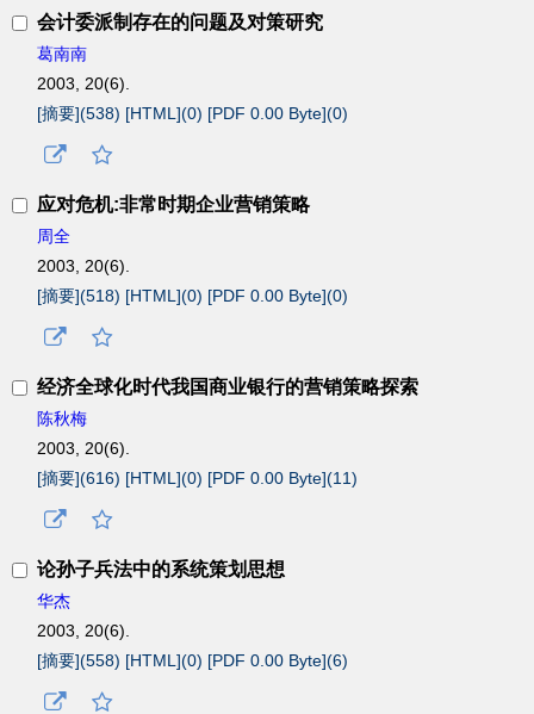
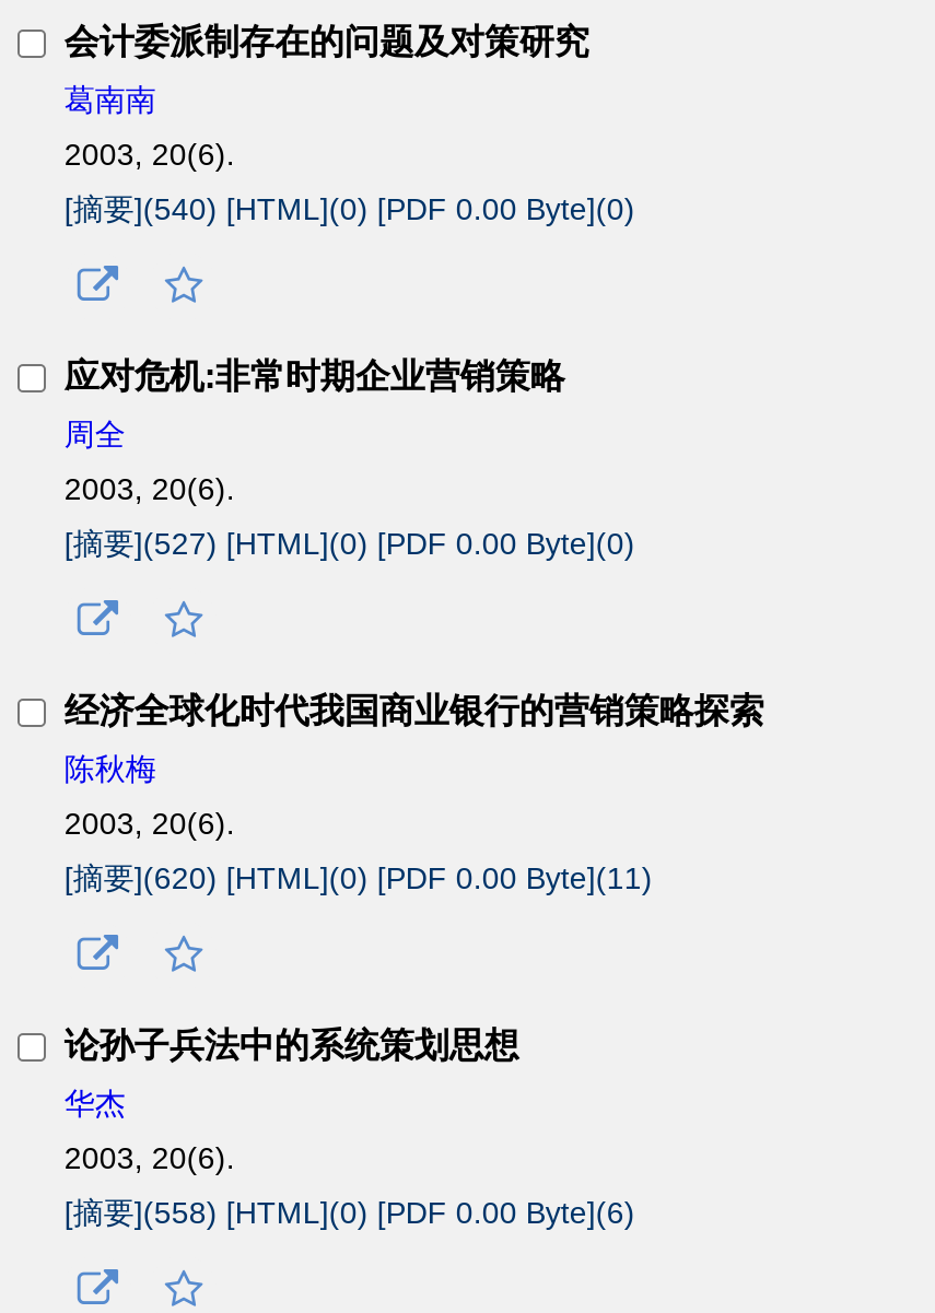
- [摘要](538) [HTML](0) [PDF 0.00 Byte](0)
+ [摘要](540) [HTML](0) [PDF 0.00 Byte](0)

- [摘要](518) [HTML](0) [PDF 0.00 Byte](0)
+ [摘要](527) [HTML](0) [PDF 0.00 Byte](0)

- [摘要](616) [HTML](0) [PDF 0.00 Byte](11)
+ [摘要](620) [HTML](0) [PDF 0.00 Byte](11)
